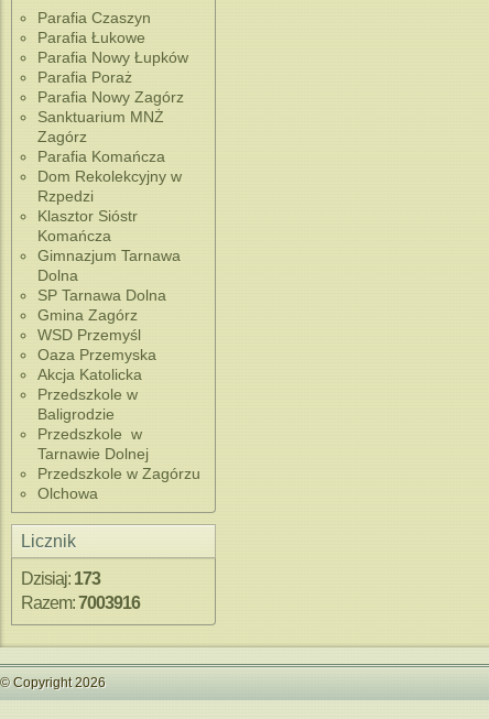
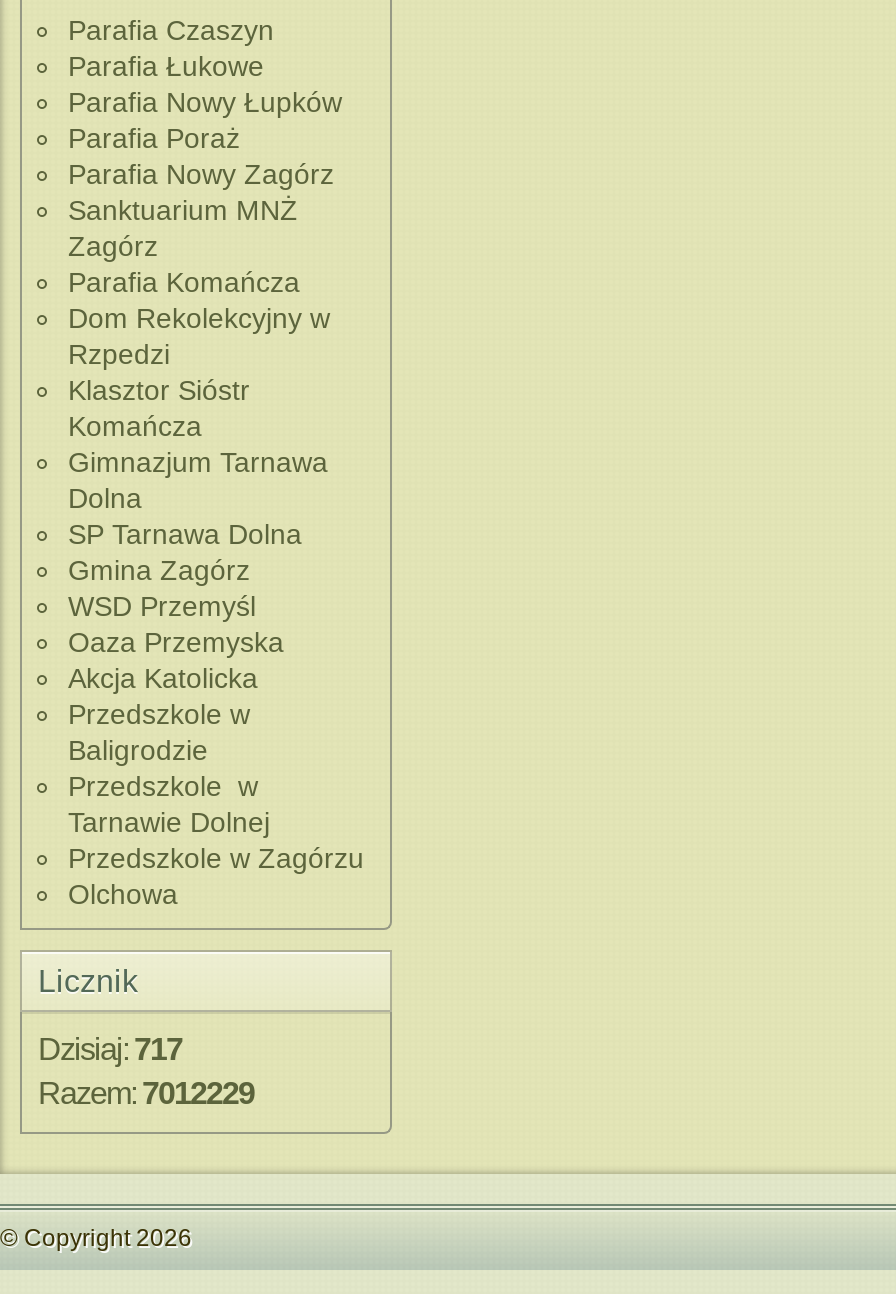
- Dzisiaj: 173
+ Dzisiaj: 717

- Razem: 7003916
+ Razem: 7012229
